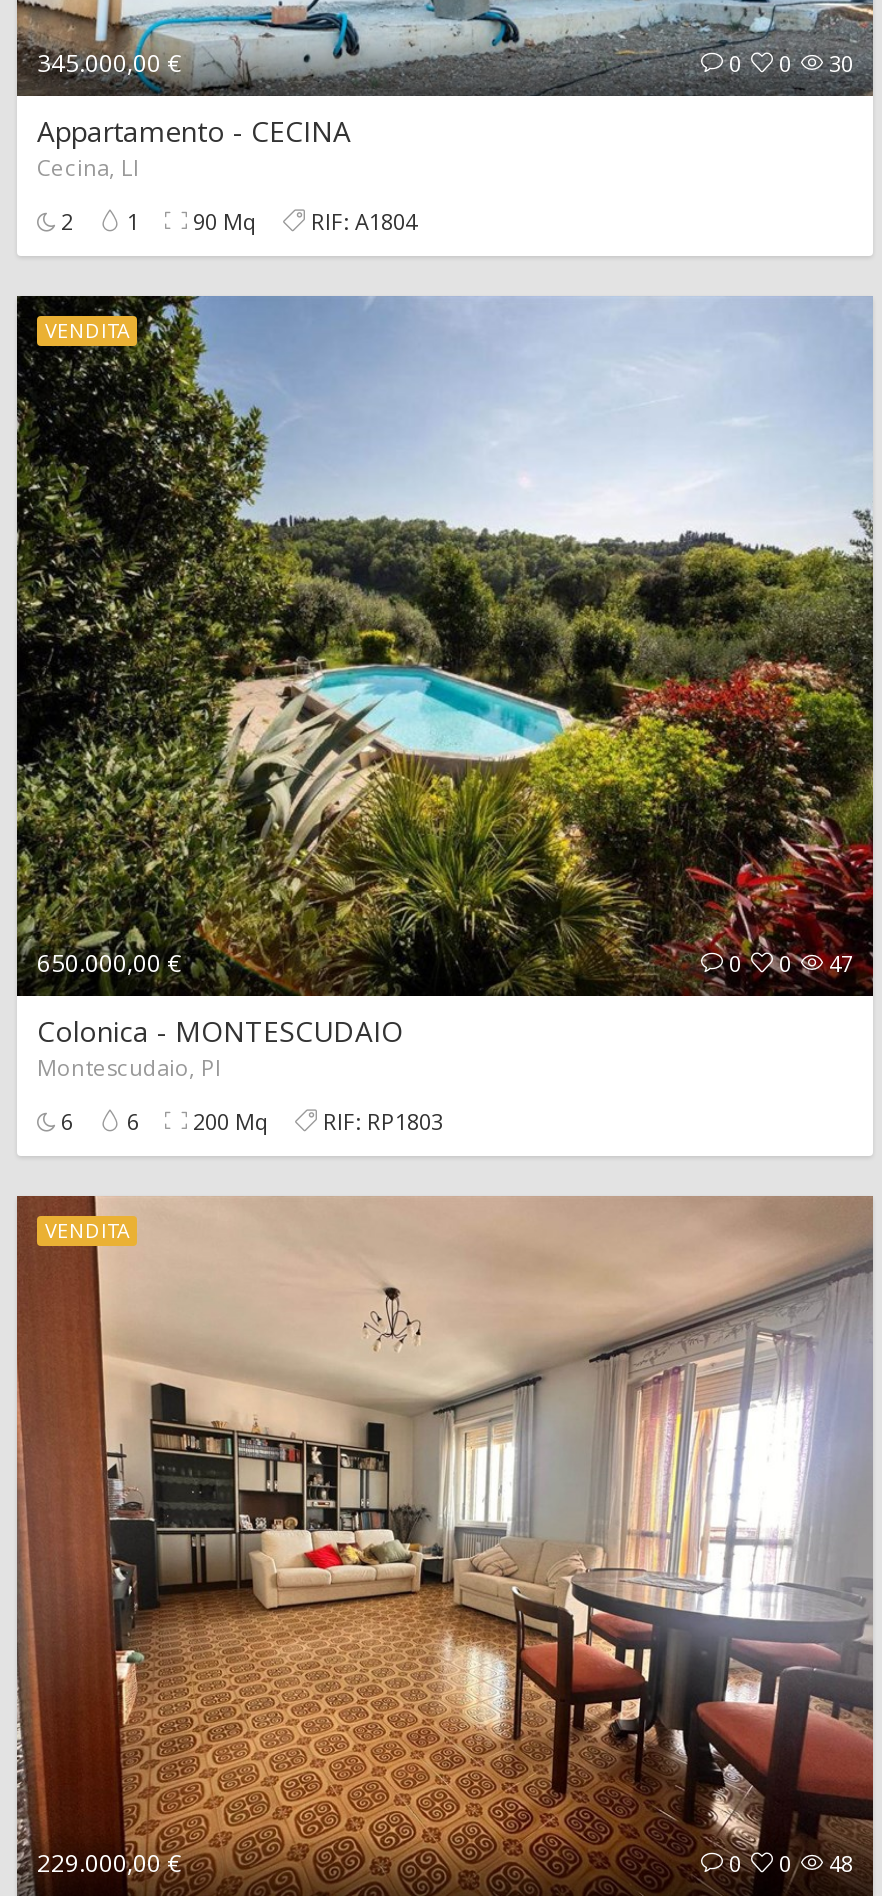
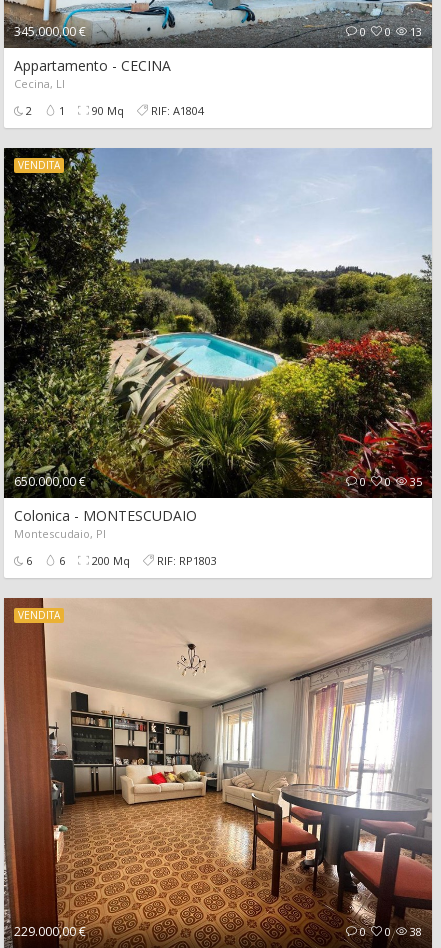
- 0 0 30
+ 0 0 13

- 47
+ 35

- 0 0 48
+ 0 0 38
